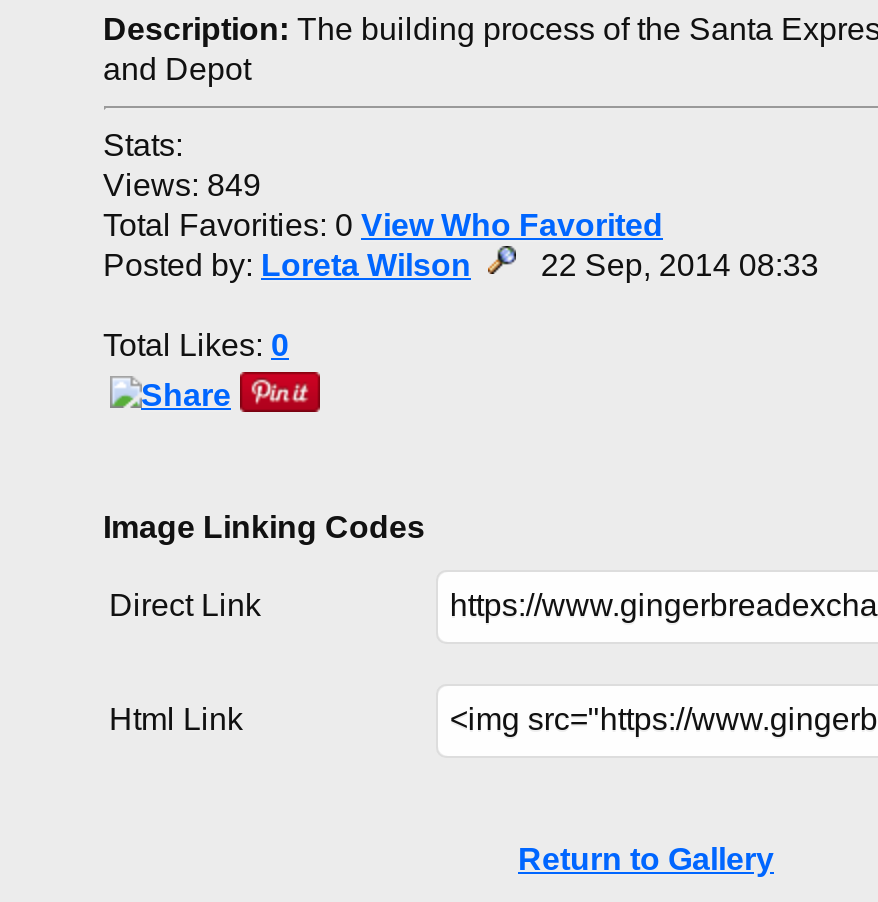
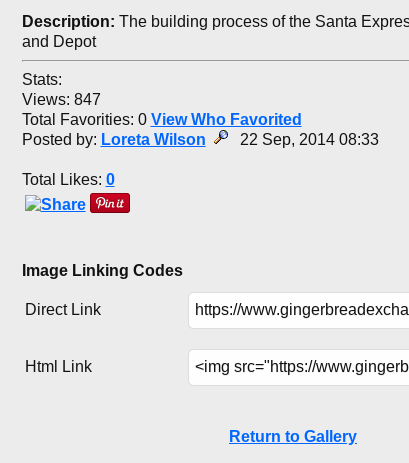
- Views: 849
+ Views: 847
